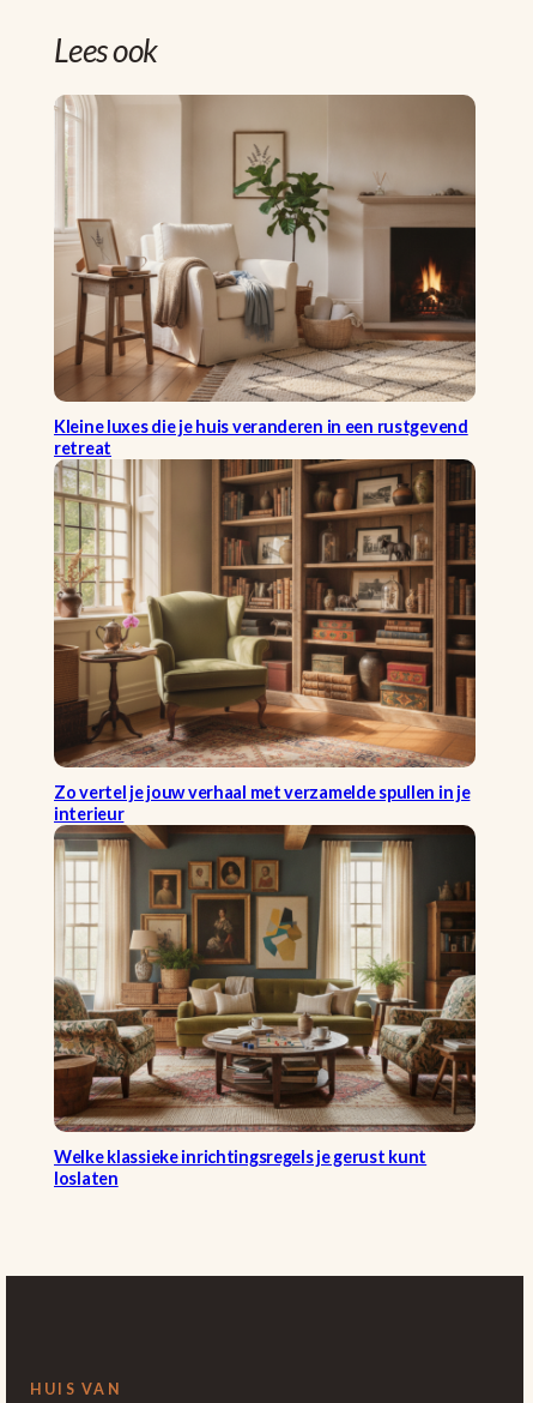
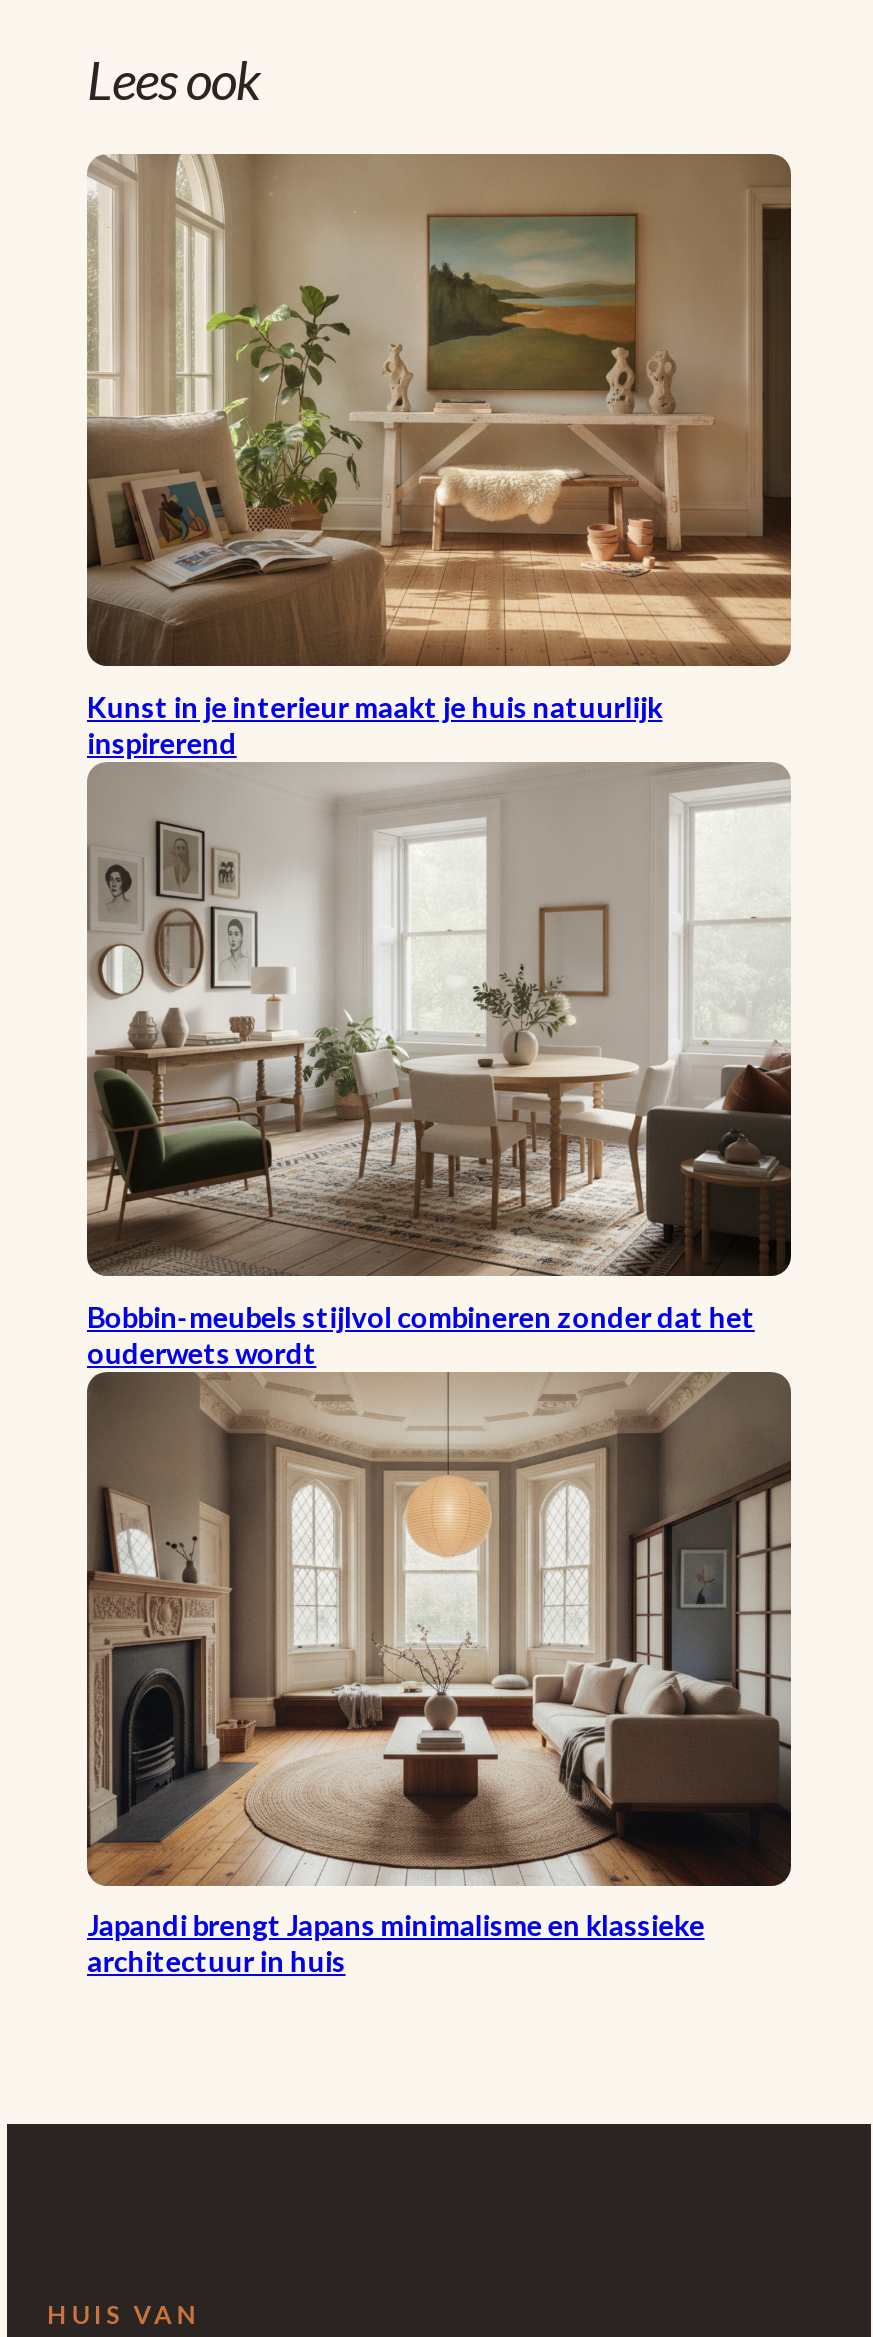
- [image]
- Kleine luxes die je huis veranderen in een rustgevend
- retreat
+ [image]
+ Kunst in je interieur maakt je huis natuurlijk
+ inspirerend

- [image]
- Zo vertel je jouw verhaal met verzamelde spullen in je
- interieur
+ [image]
+ Bobbin-meubels stijlvol combineren zonder dat het
+ ouderwets wordt

- [image]
- Welke klassieke inrichtingsregels je gerust kunt
- loslaten
+ [image]
+ Japandi brengt Japans minimalisme en klassieke
+ architectuur in huis
